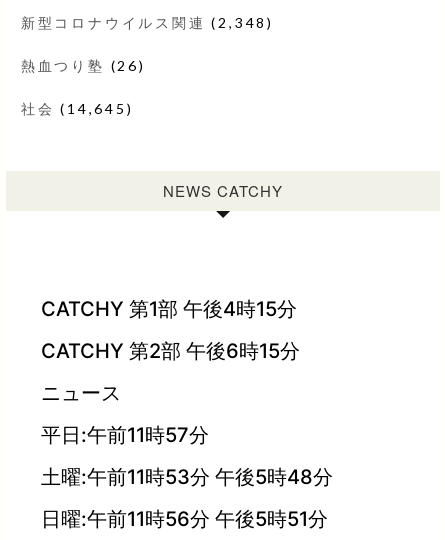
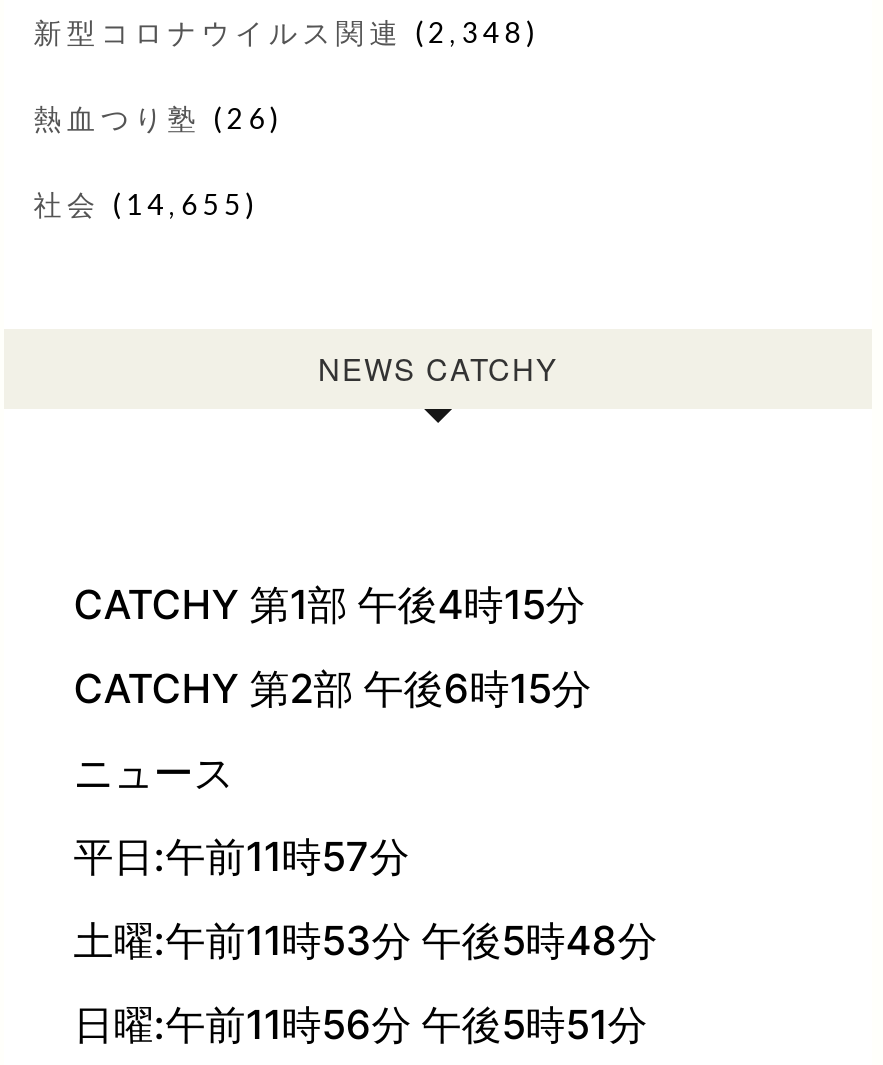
- 社会(14,645)
+ 社会(14,655)
